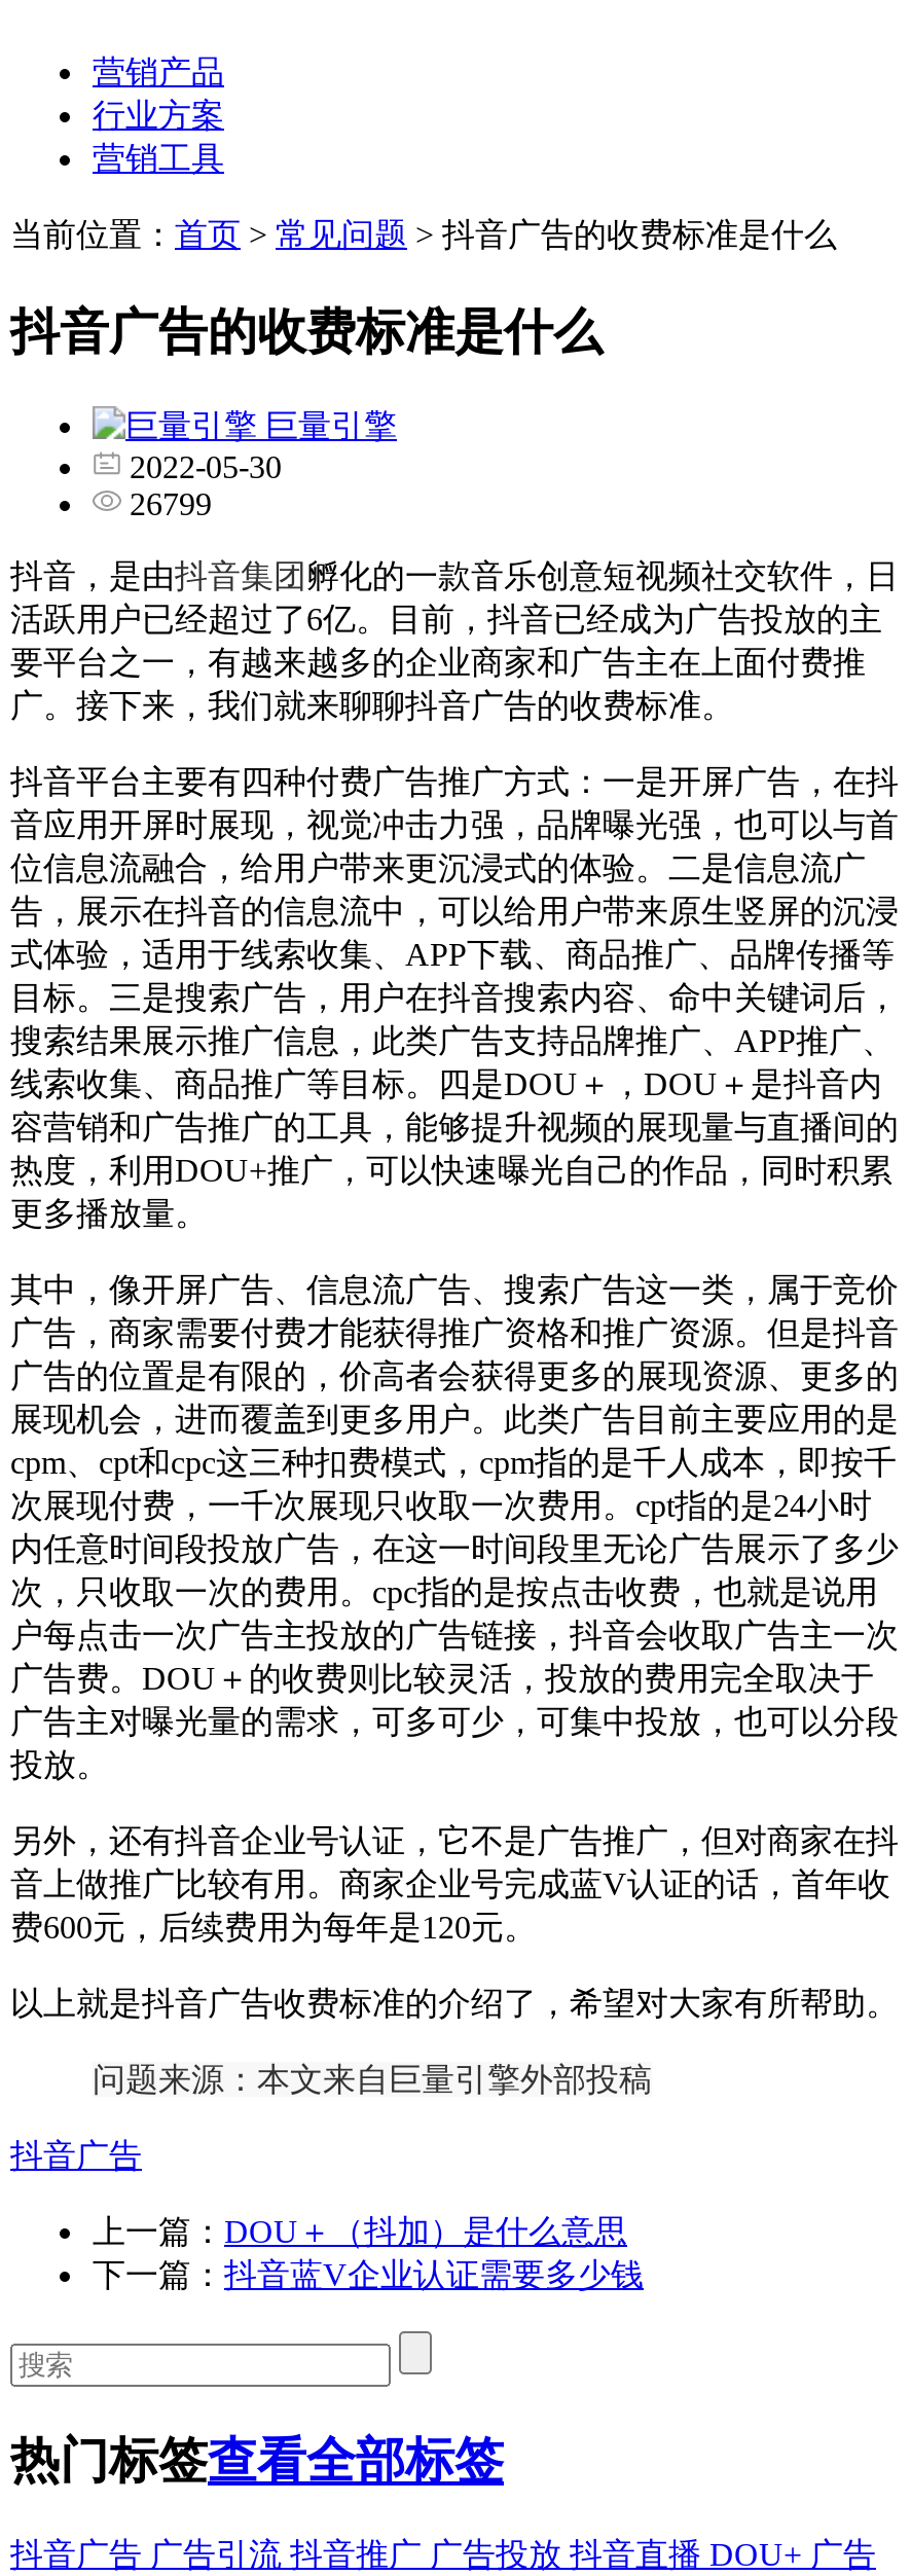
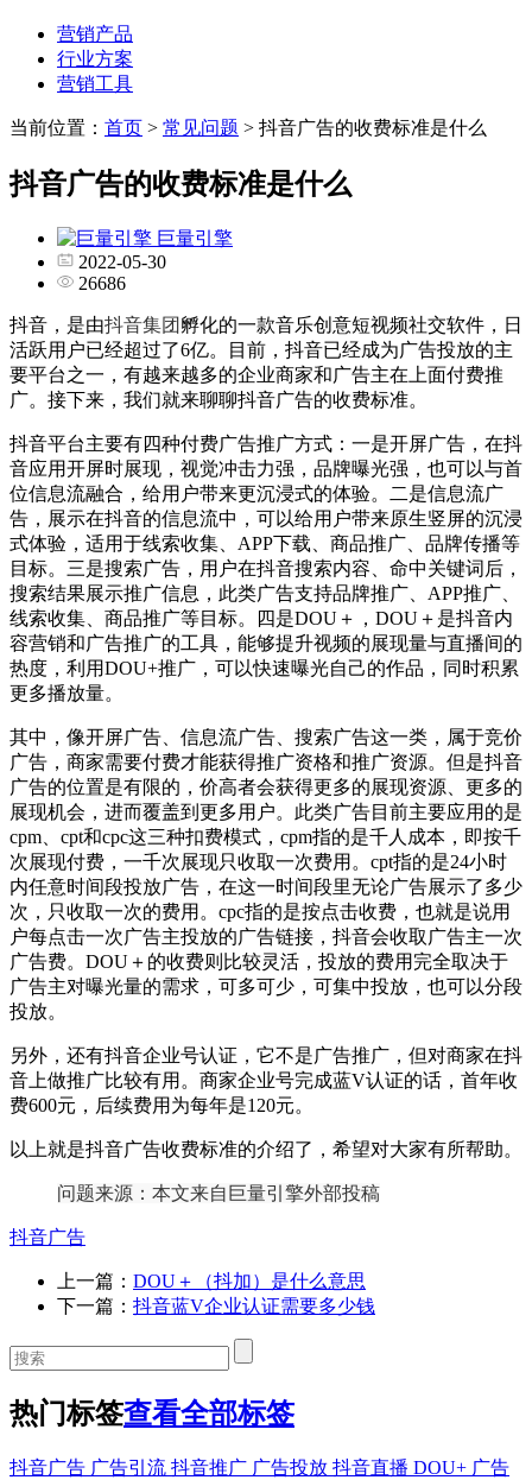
- 26799
+ 26686
